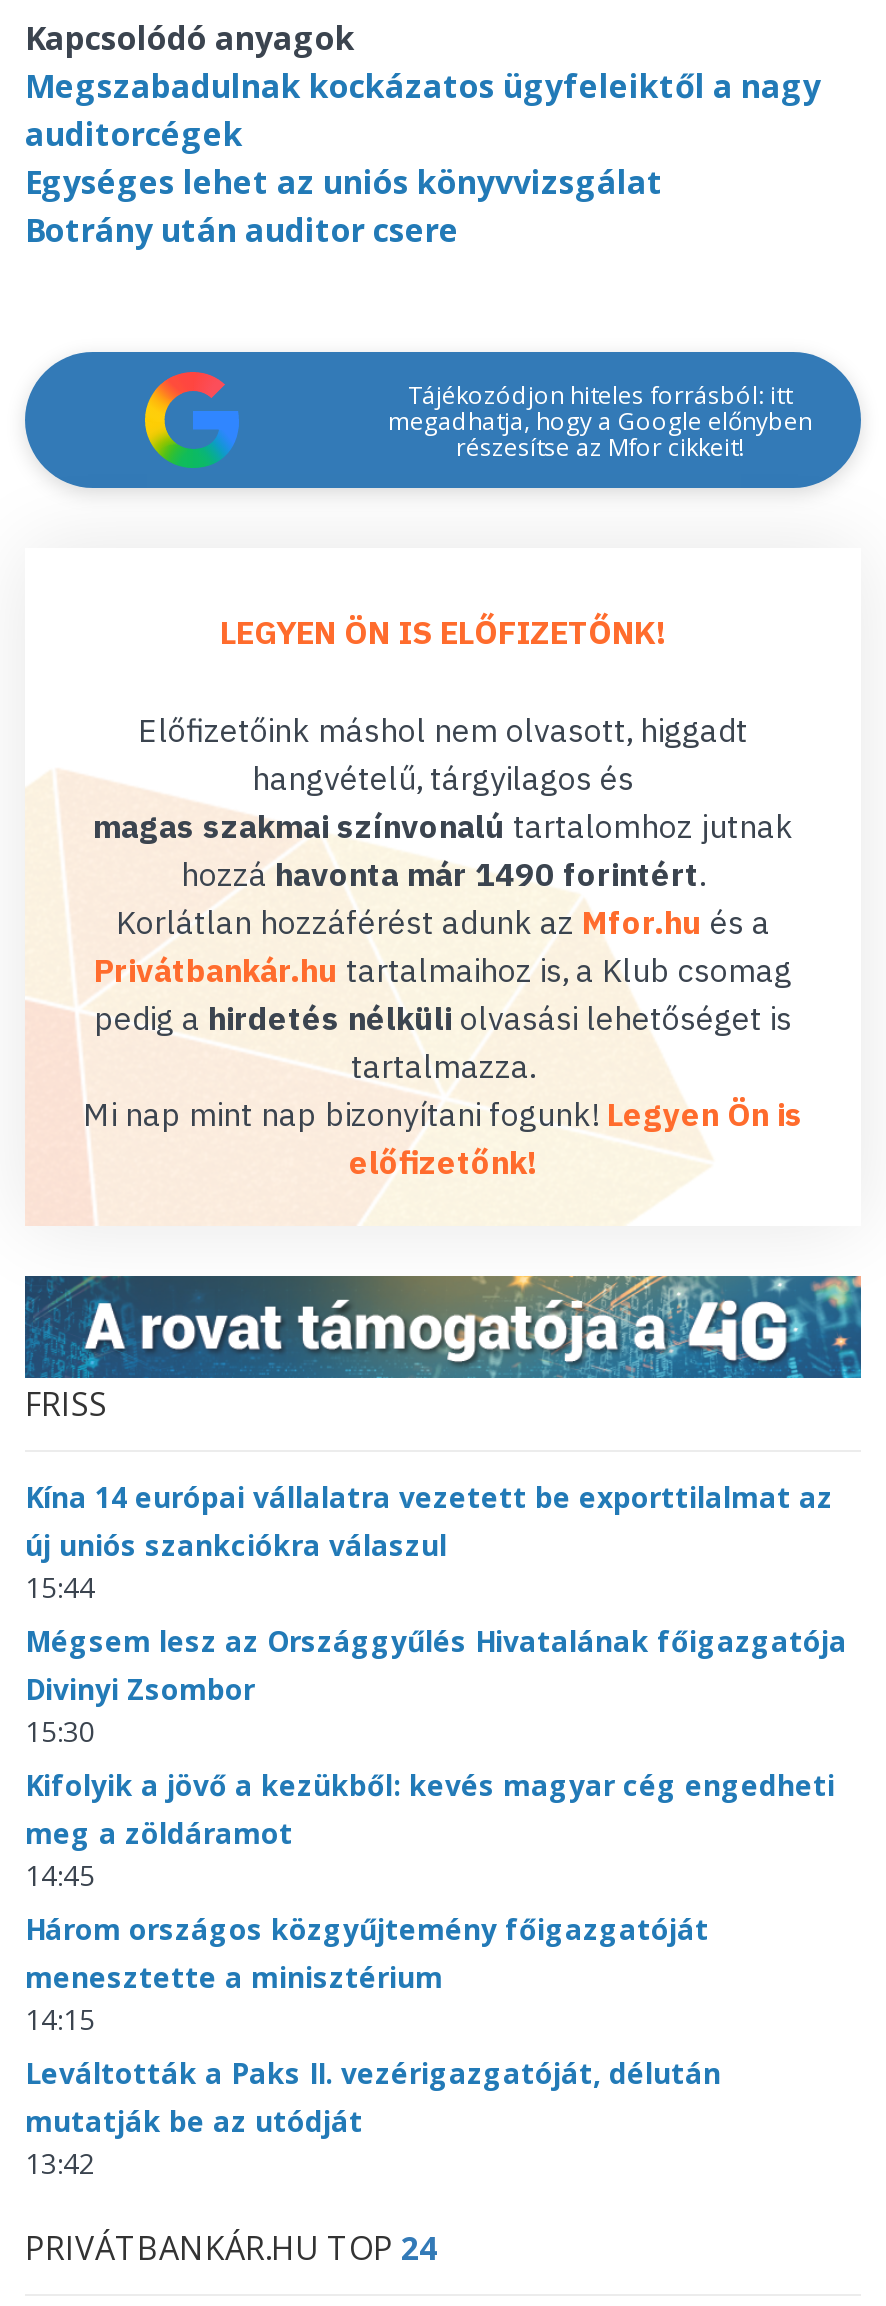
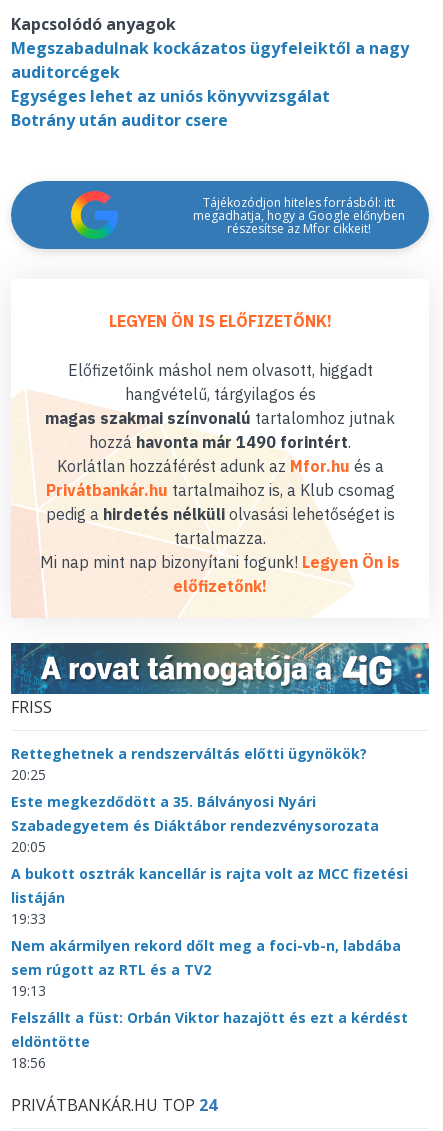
- Kína 14 európai vállalatra vezetett be exporttilalmat az
- új uniós szankciókra válaszul
- 15:44
- Mégsem lesz az Országgyűlés Hivatalának főigazgatója
- Divinyi Zsombor
- 15:30
- Kifolyik a jövő a kezükből: kevés magyar cég engedheti
- meg a zöldáramot
- 14:45
- Három országos közgyűjtemény főigazgatóját
- menesztette a minisztérium
- 14:15
- Leváltották a Paks II. vezérigazgatóját, délután
- mutatják be az utódját
- 13:42
+ Retteghetnek a rendszerváltás előtti ügynökök?
+ 20:25
+ Este megkezdődött a 35. Bálványosi Nyári
+ Szabadegyetem és Diáktábor rendezvénysorozata
+ 20:05
+ A bukott osztrák kancellár is rajta volt az MCC fizetési
+ listáján
+ 19:33
+ Nem akármilyen rekord dőlt meg a foci-vb-n, labdába
+ sem rúgott az RTL és a TV2
+ 19:13
+ Felszállt a füst: Orbán Viktor hazajött és ezt a kérdést
+ eldöntötte
+ 18:56
